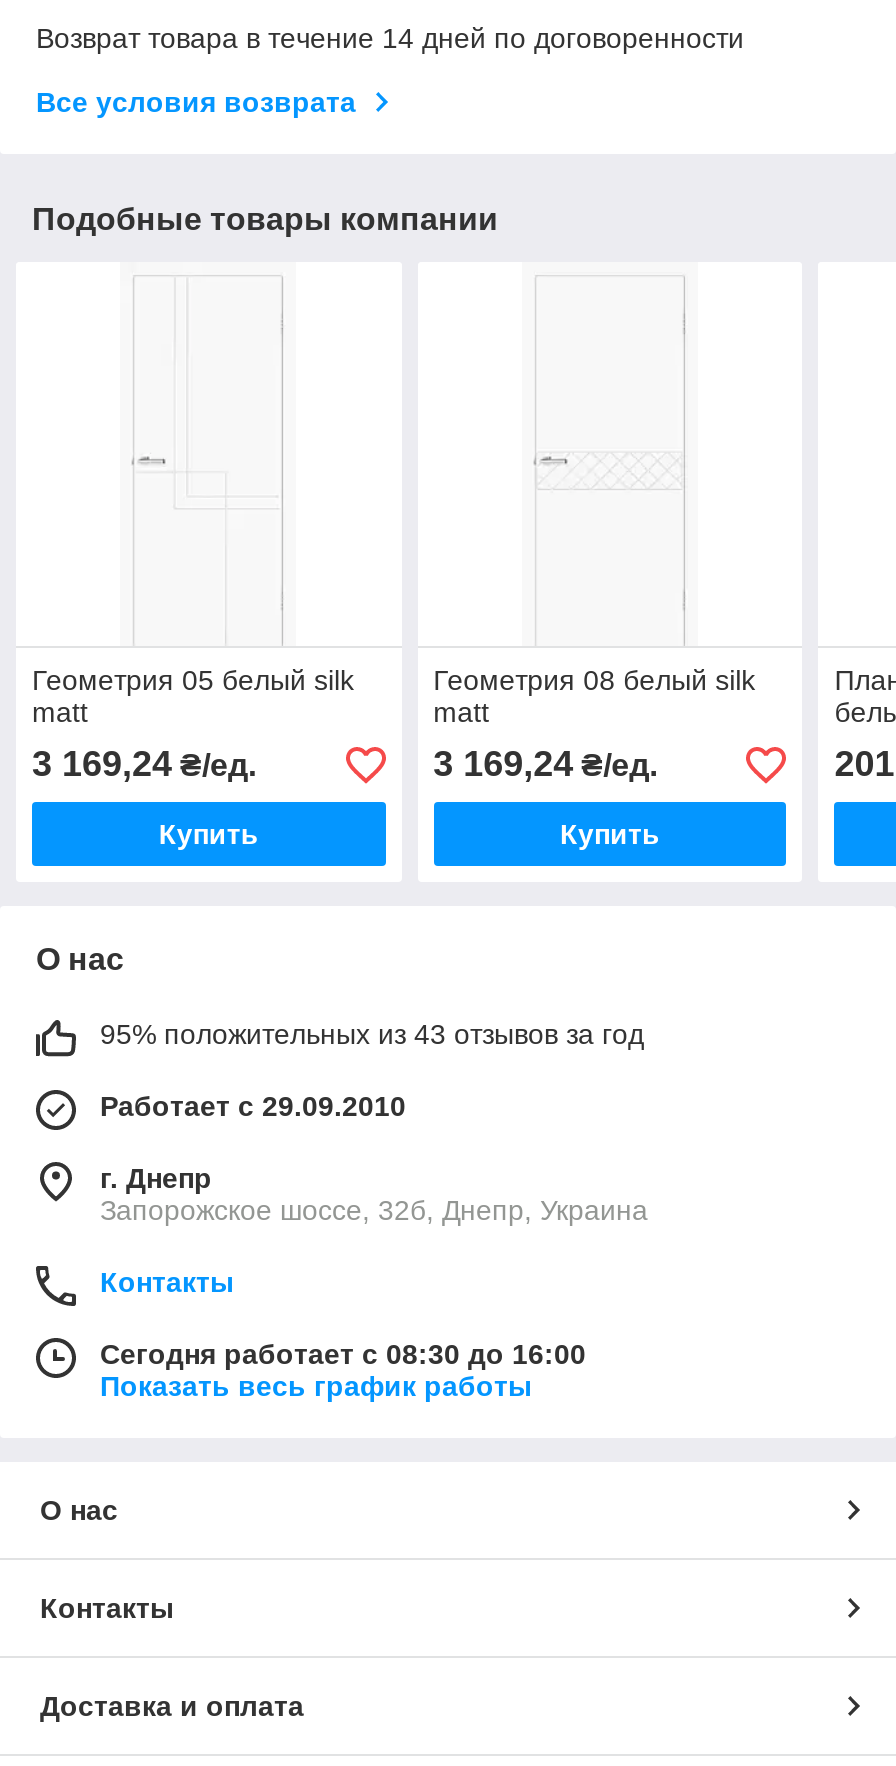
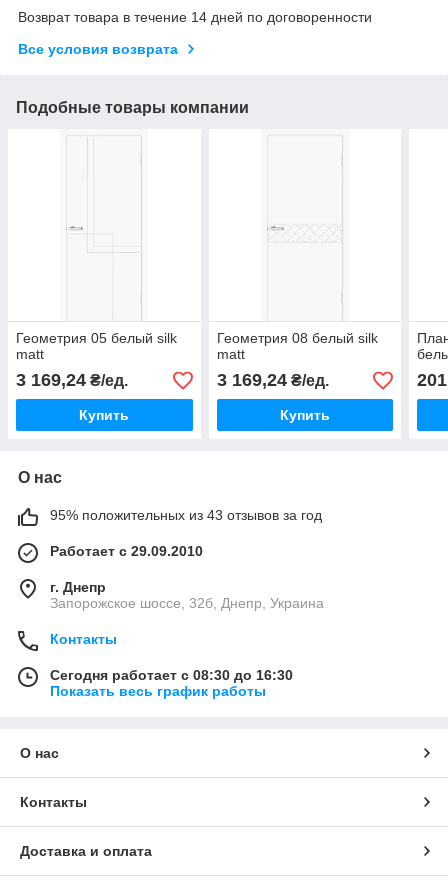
- Сегодня работает с 08:30 до 16:00
+ Сегодня работает с 08:30 до 16:30
